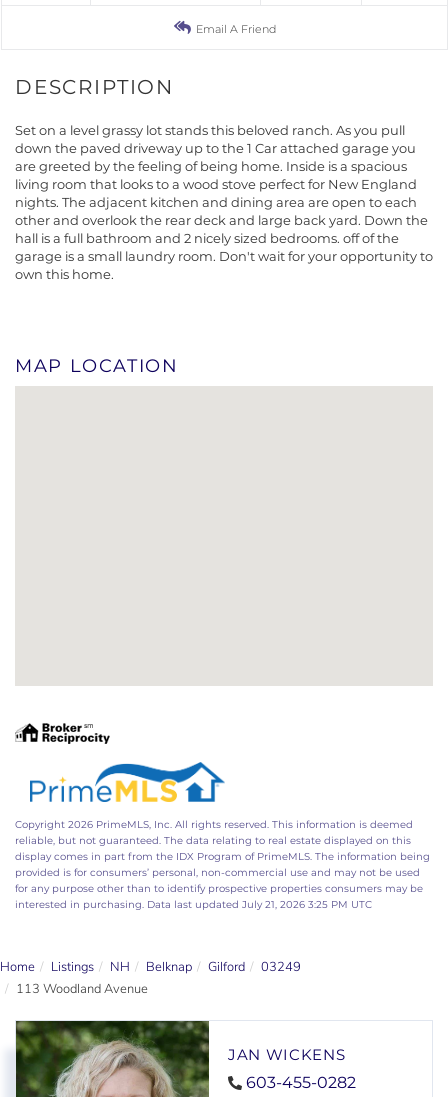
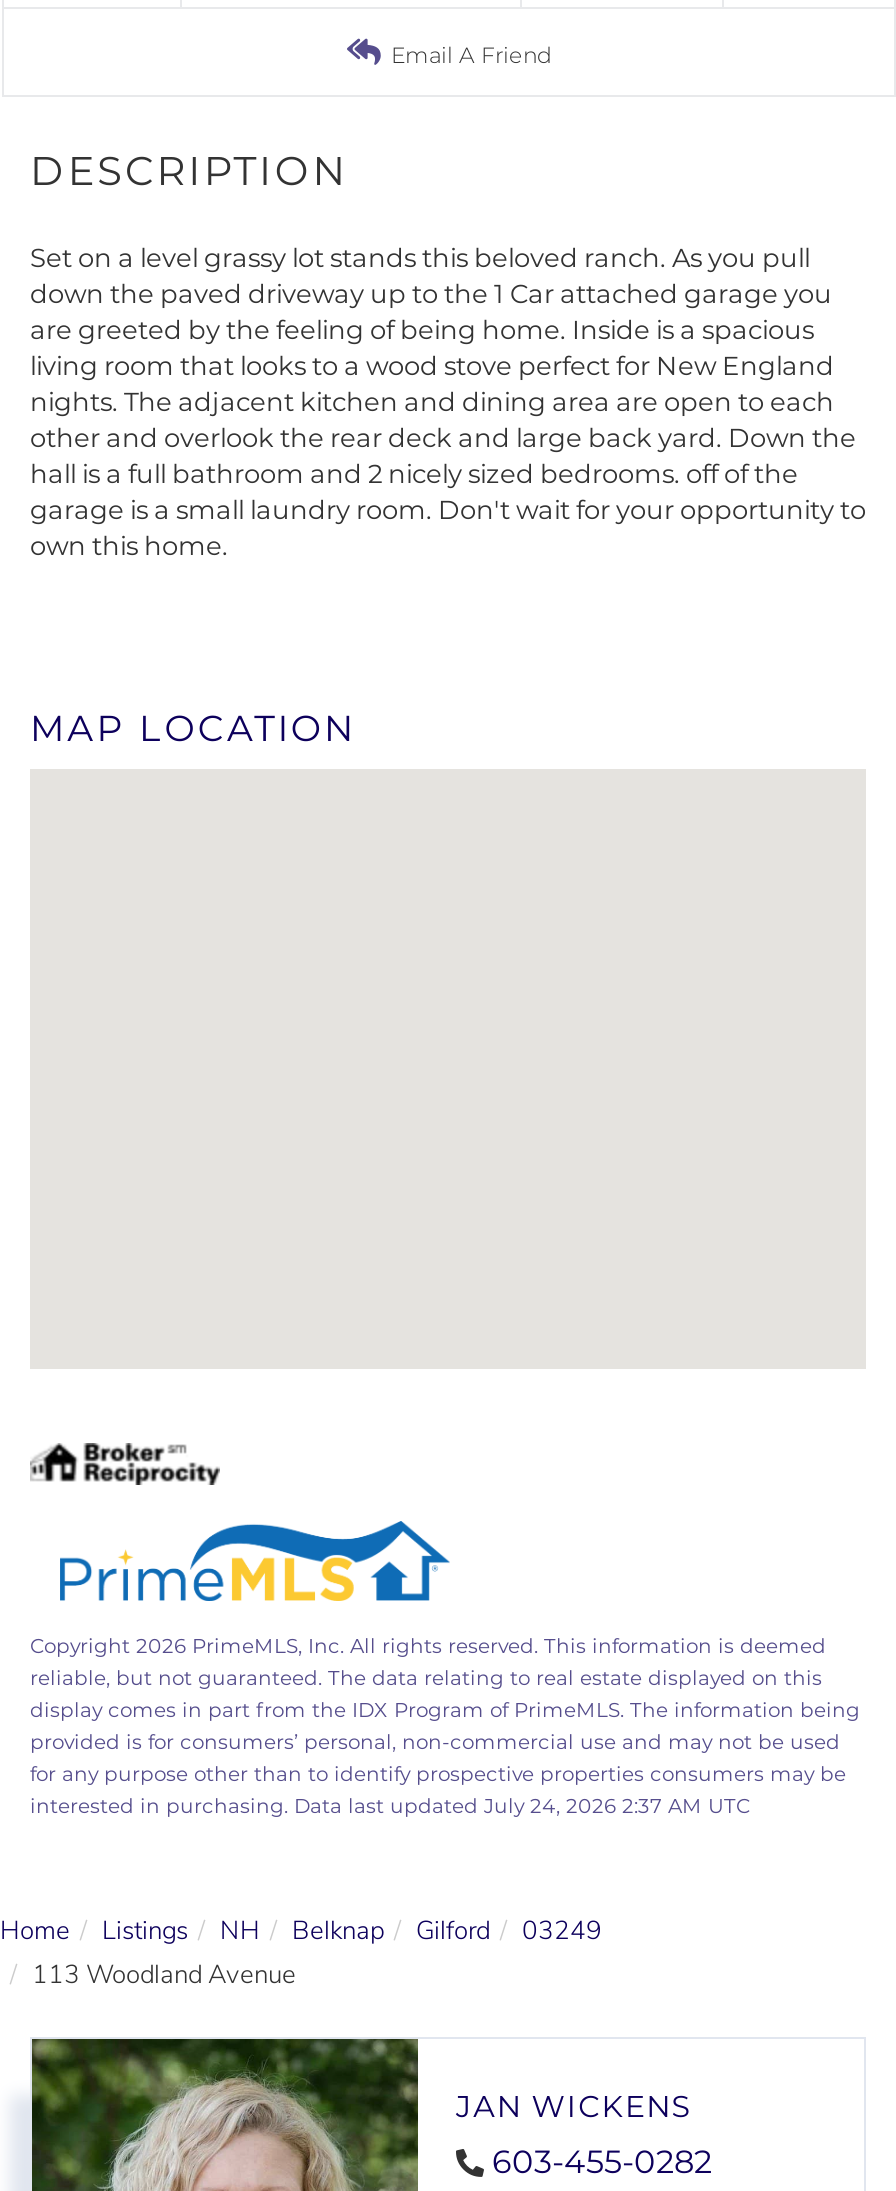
- interested in purchasing. Data last updated July 21, 2026 3:25 PM UTC
+ interested in purchasing. Data last updated July 24, 2026 2:37 AM UTC
